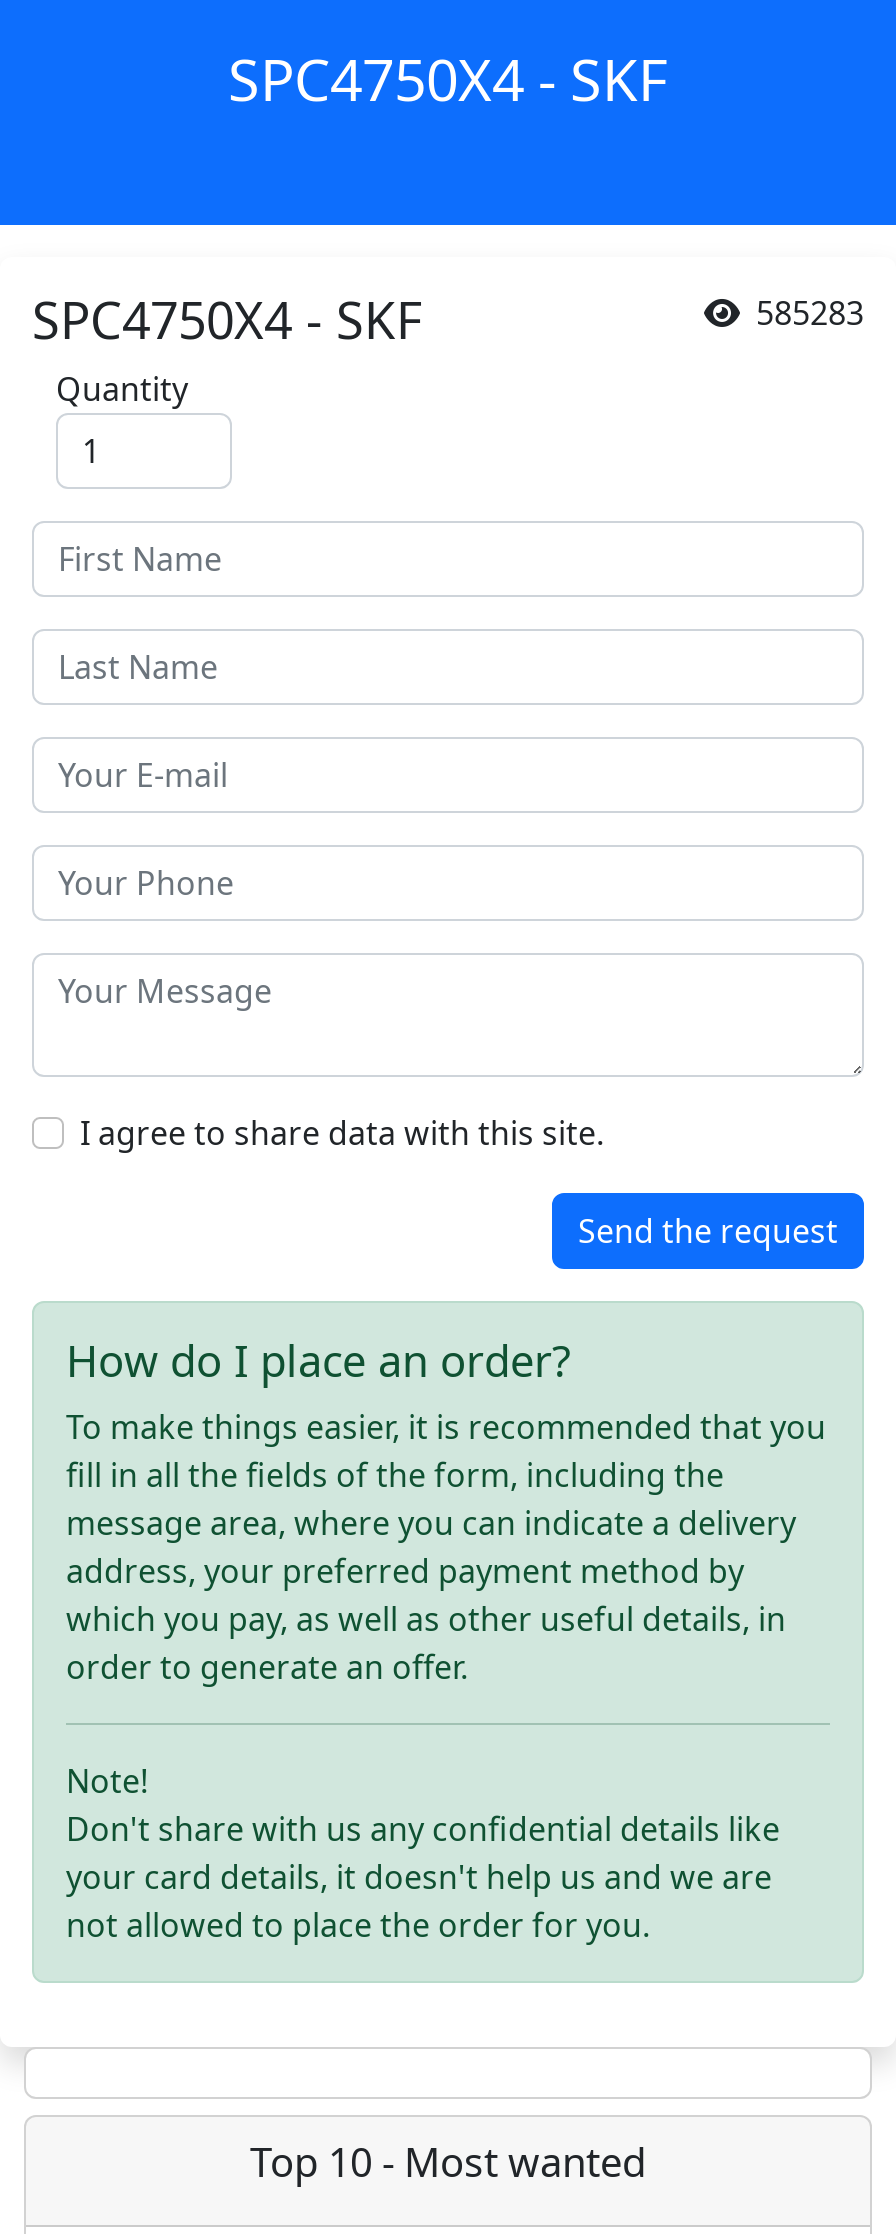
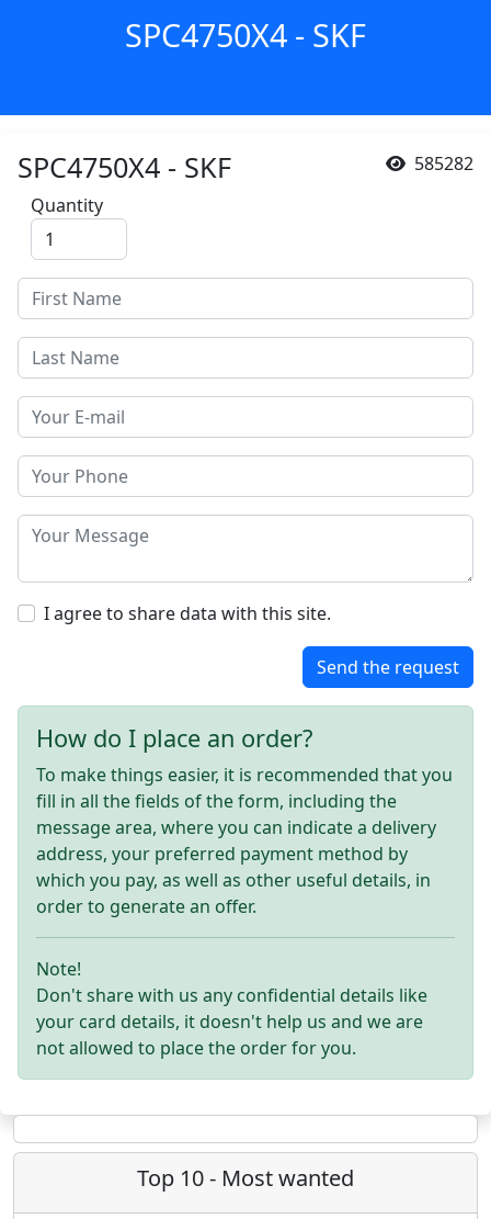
- 585283
+ 585282
